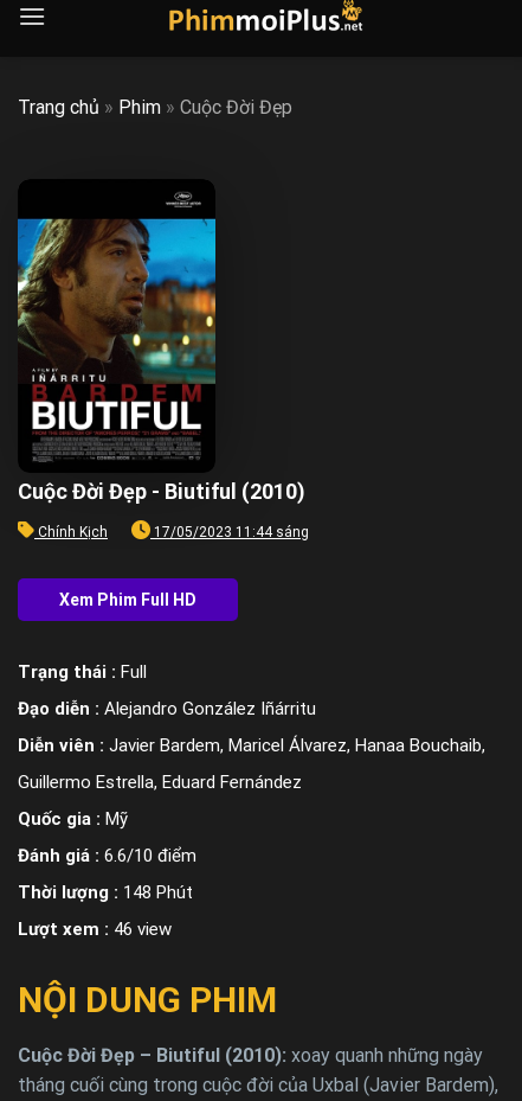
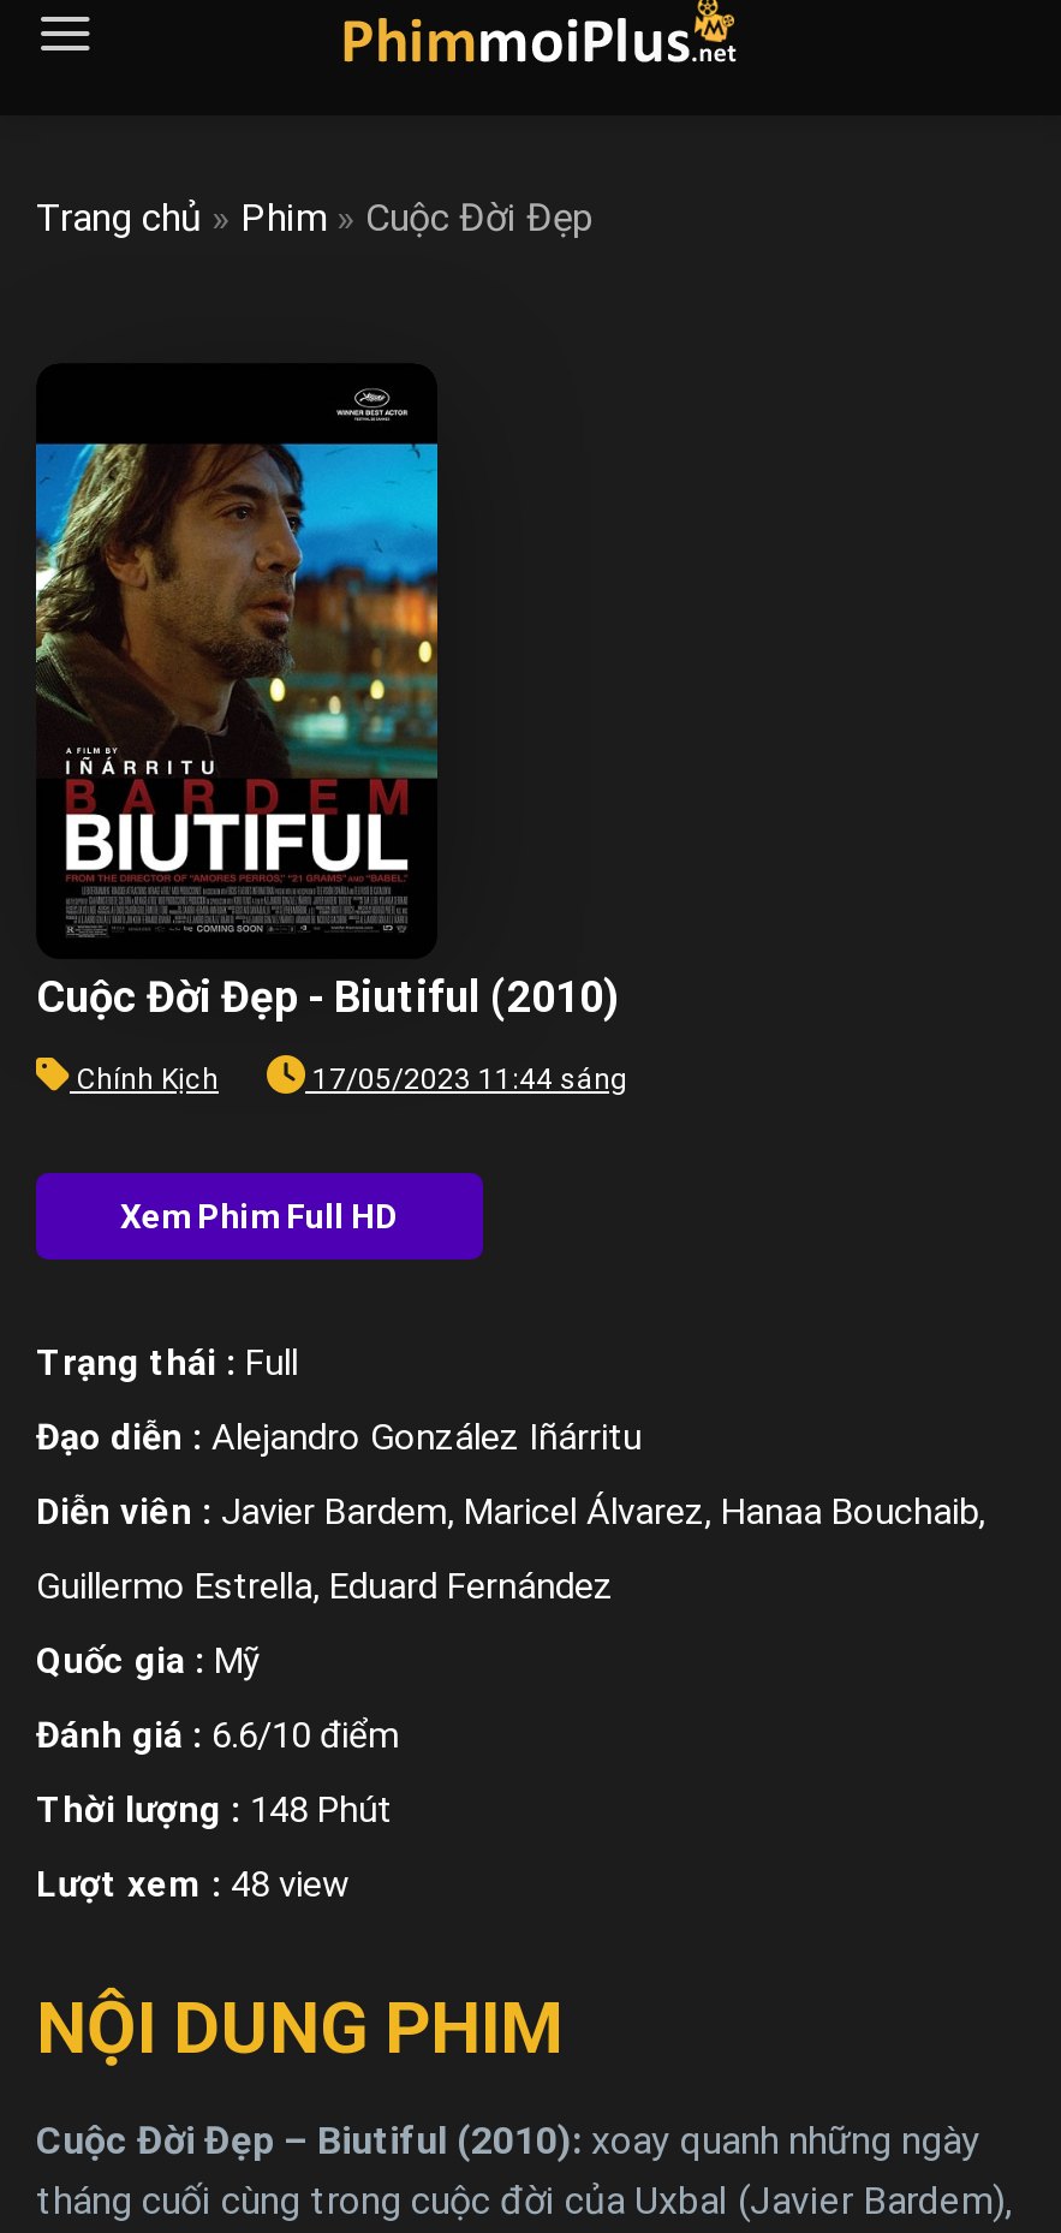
- Lượt xem : 46 view
+ Lượt xem : 48 view
